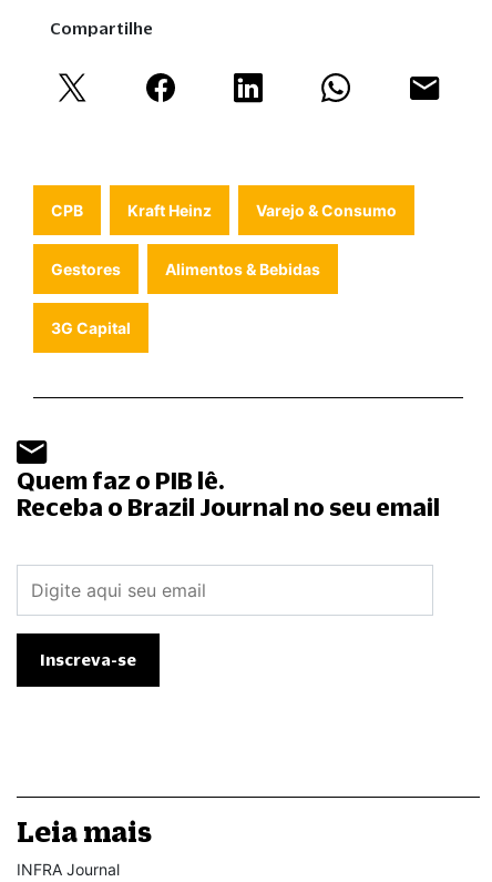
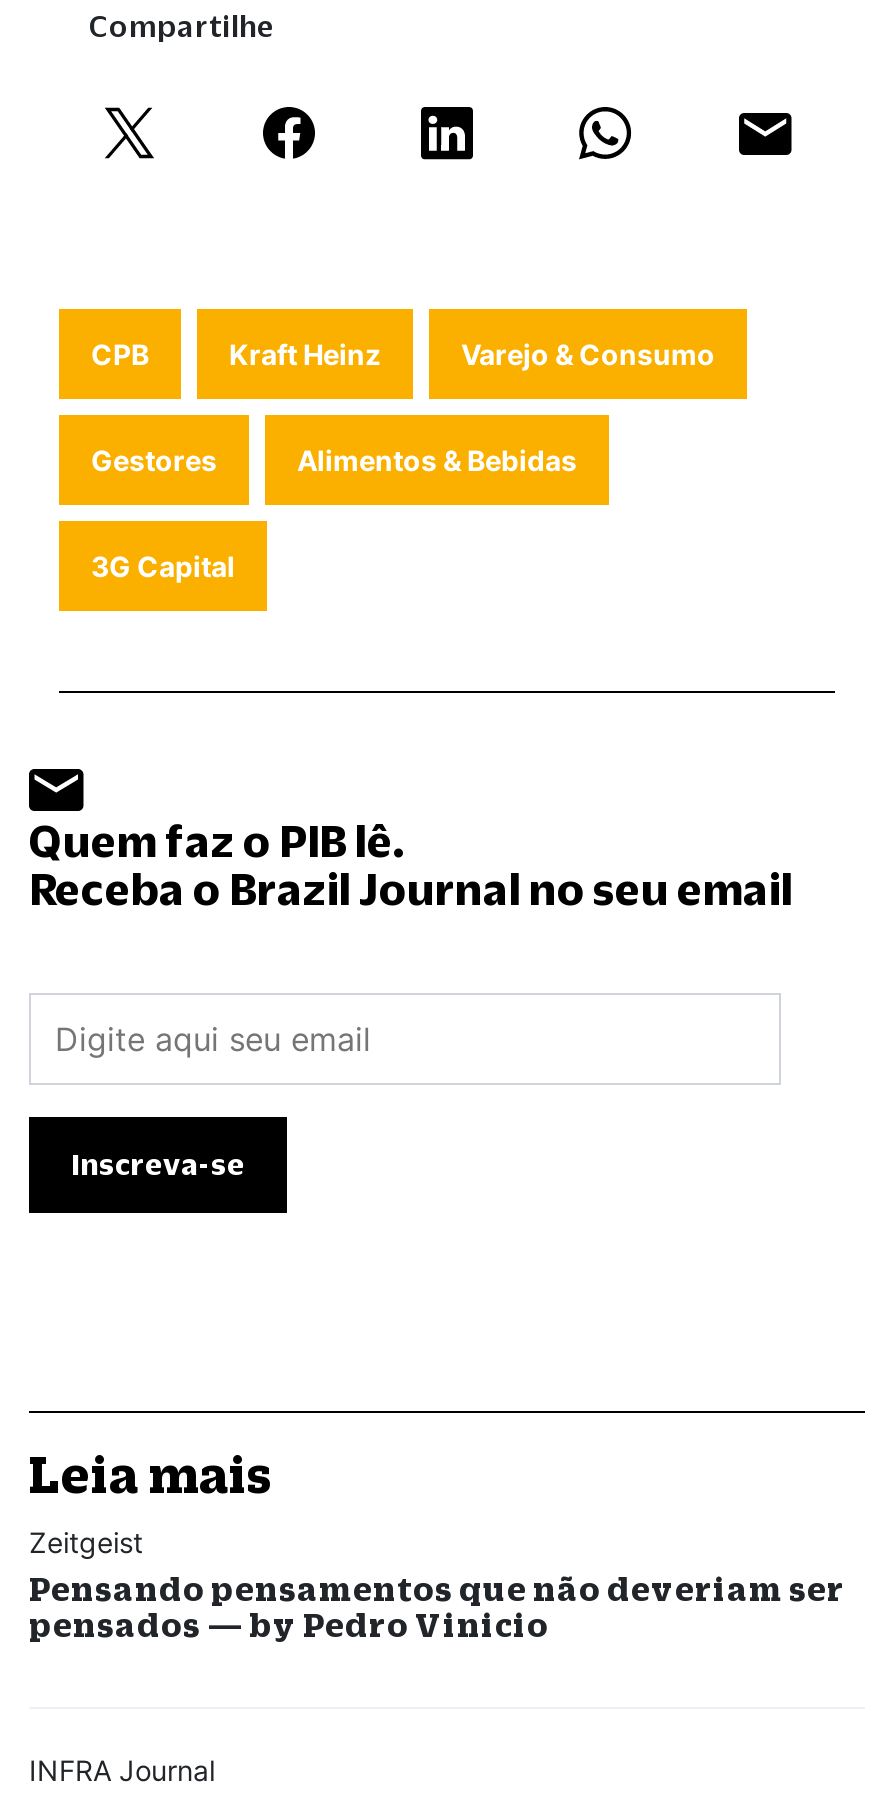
+ Zeitgeist
+ Pensando pensamentos que não deveriam ser
+ pensados — by Pedro Vinicio
